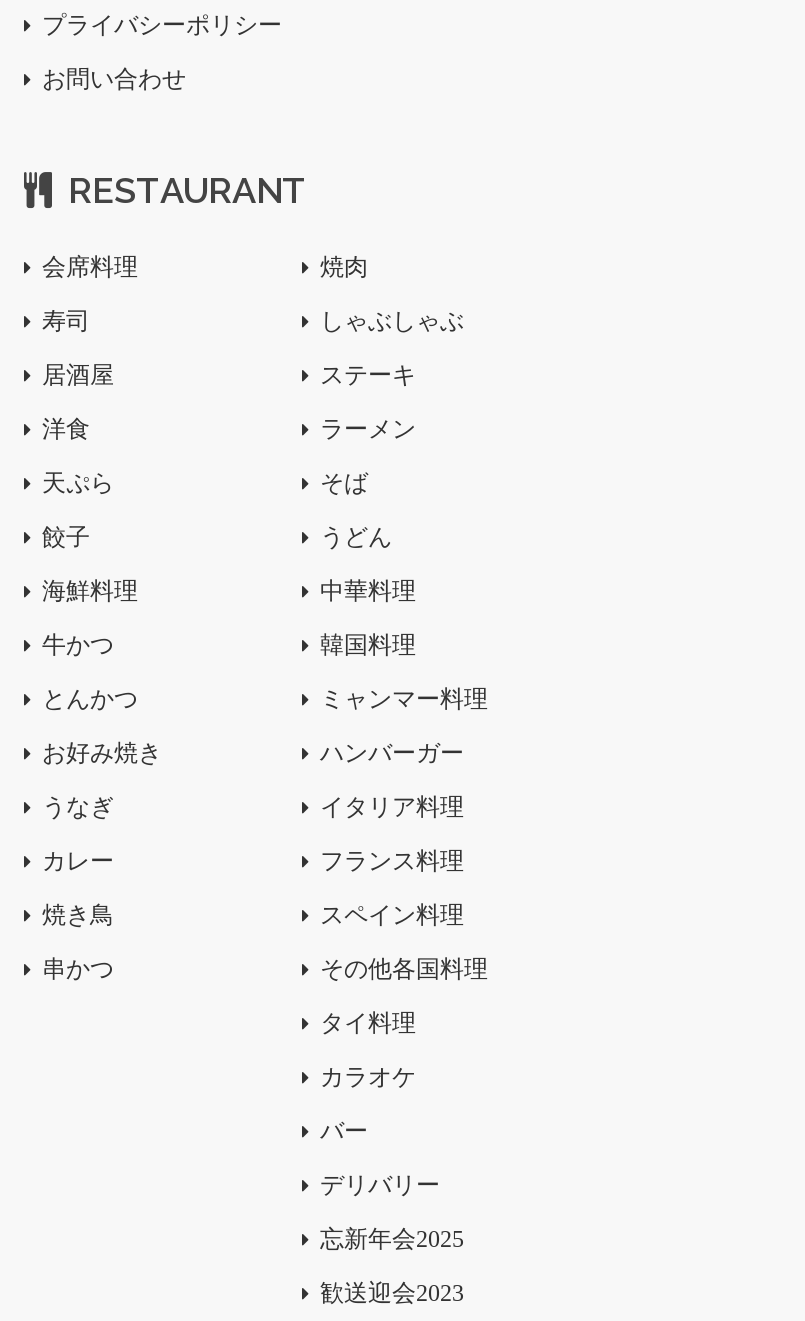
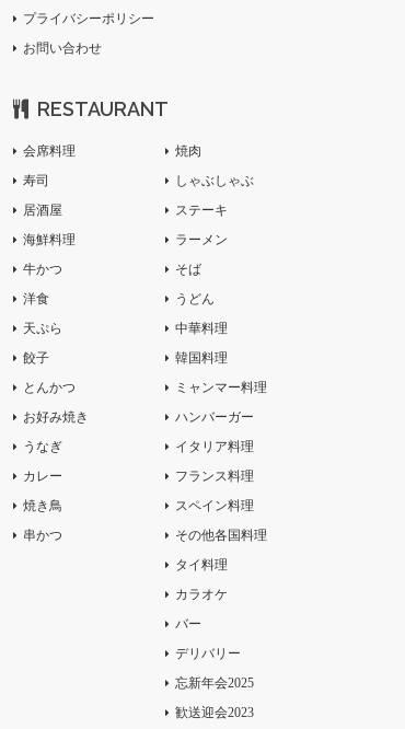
moved down: 洋食 | 天ぷら | 餃子

moved up: 海鮮料理 | 牛かつ
